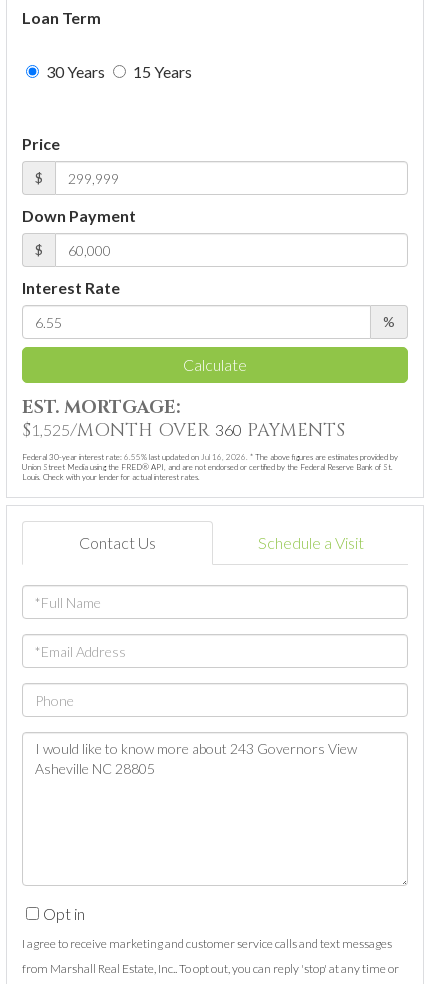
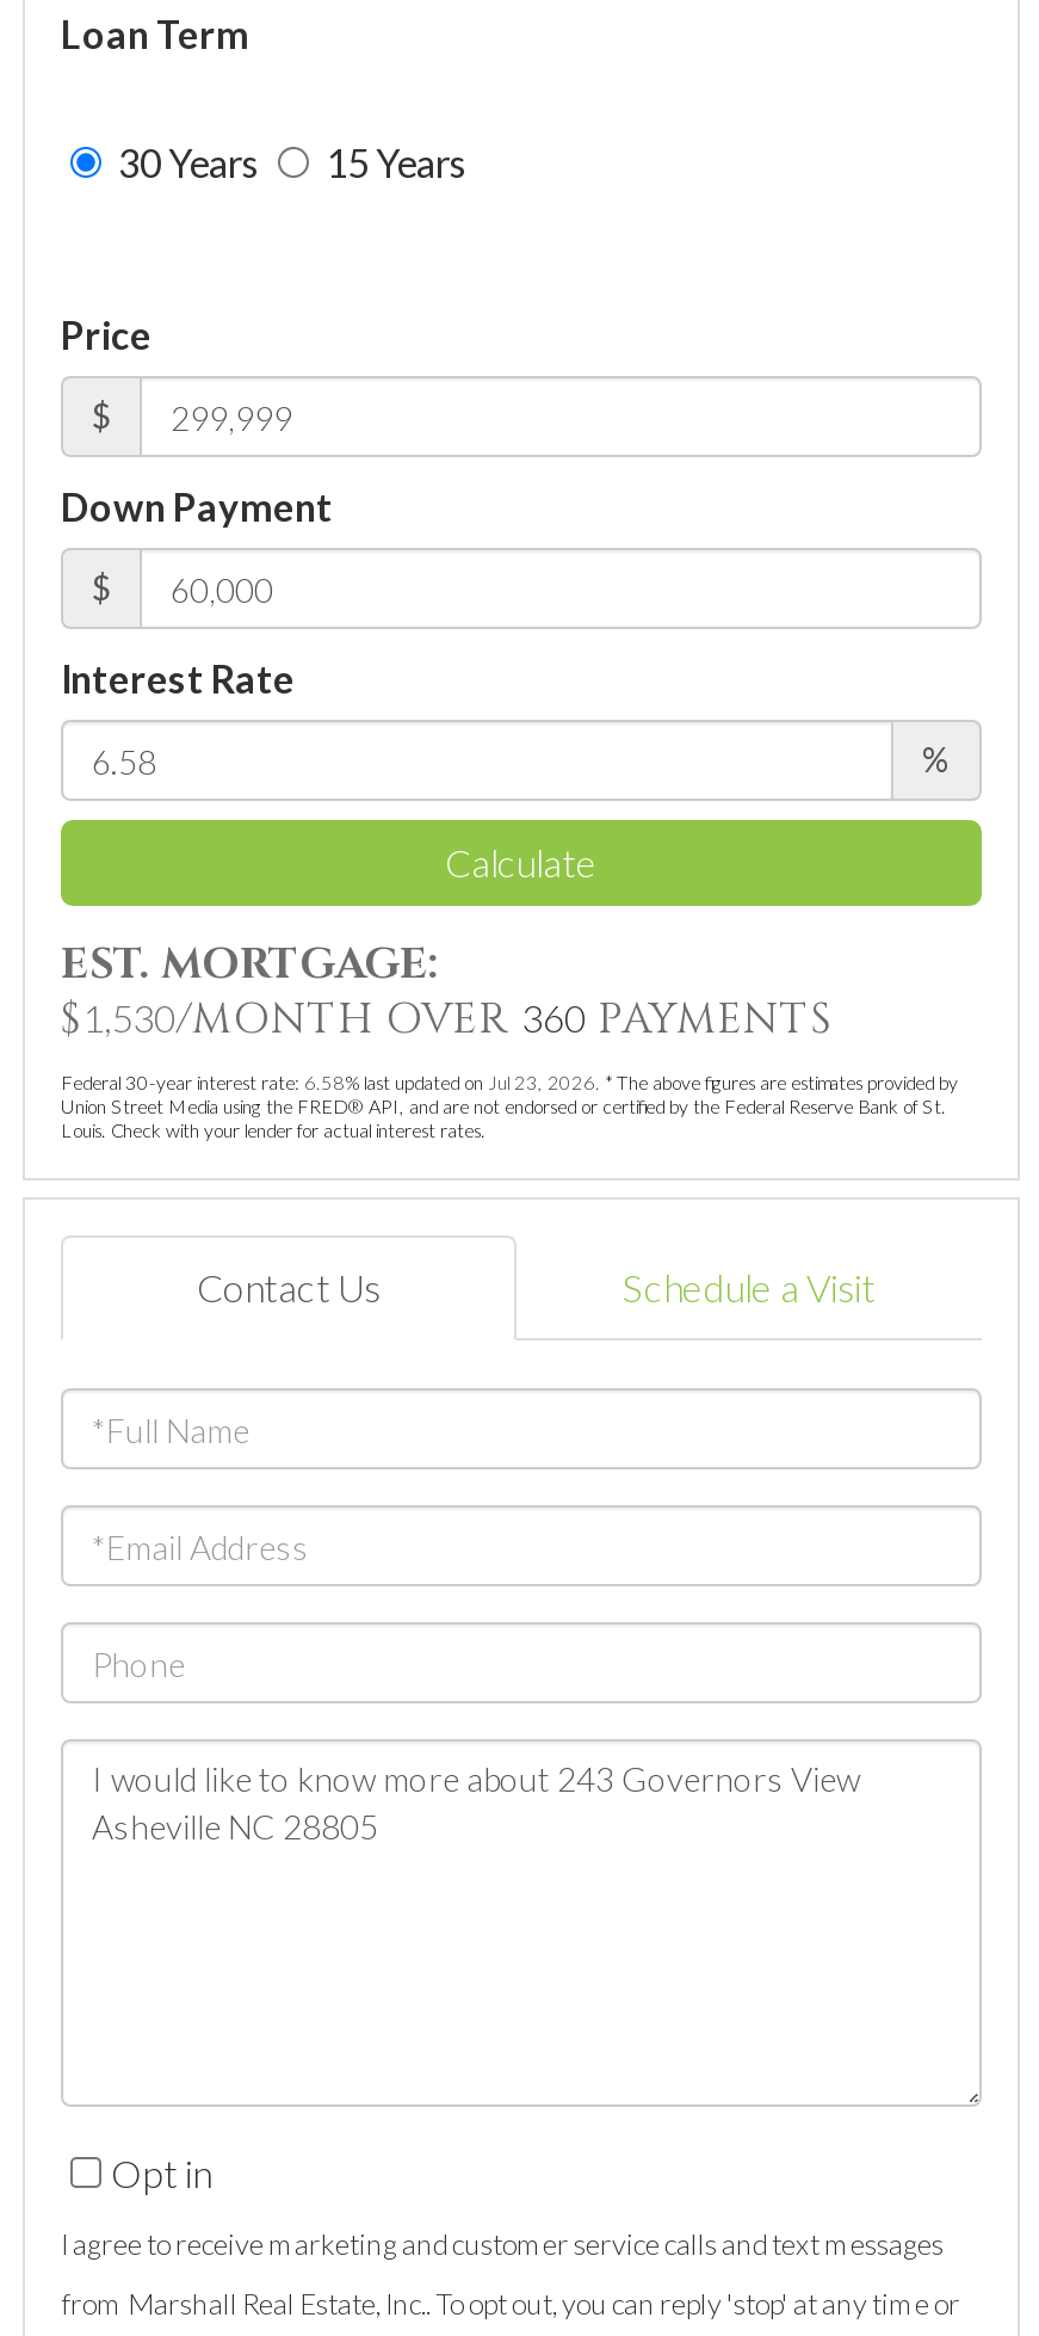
- $1,525/MONTH OVER 360 PAYMENTS
+ $1,530/MONTH OVER 360 PAYMENTS

- Federal 30-year interest rate: 6.55% last updated on Jul 16, 2026. * The above figures are estimates provided by
+ Federal 30-year interest rate: 6.58% last updated on Jul 23, 2026. * The above figures are estimates provided by
